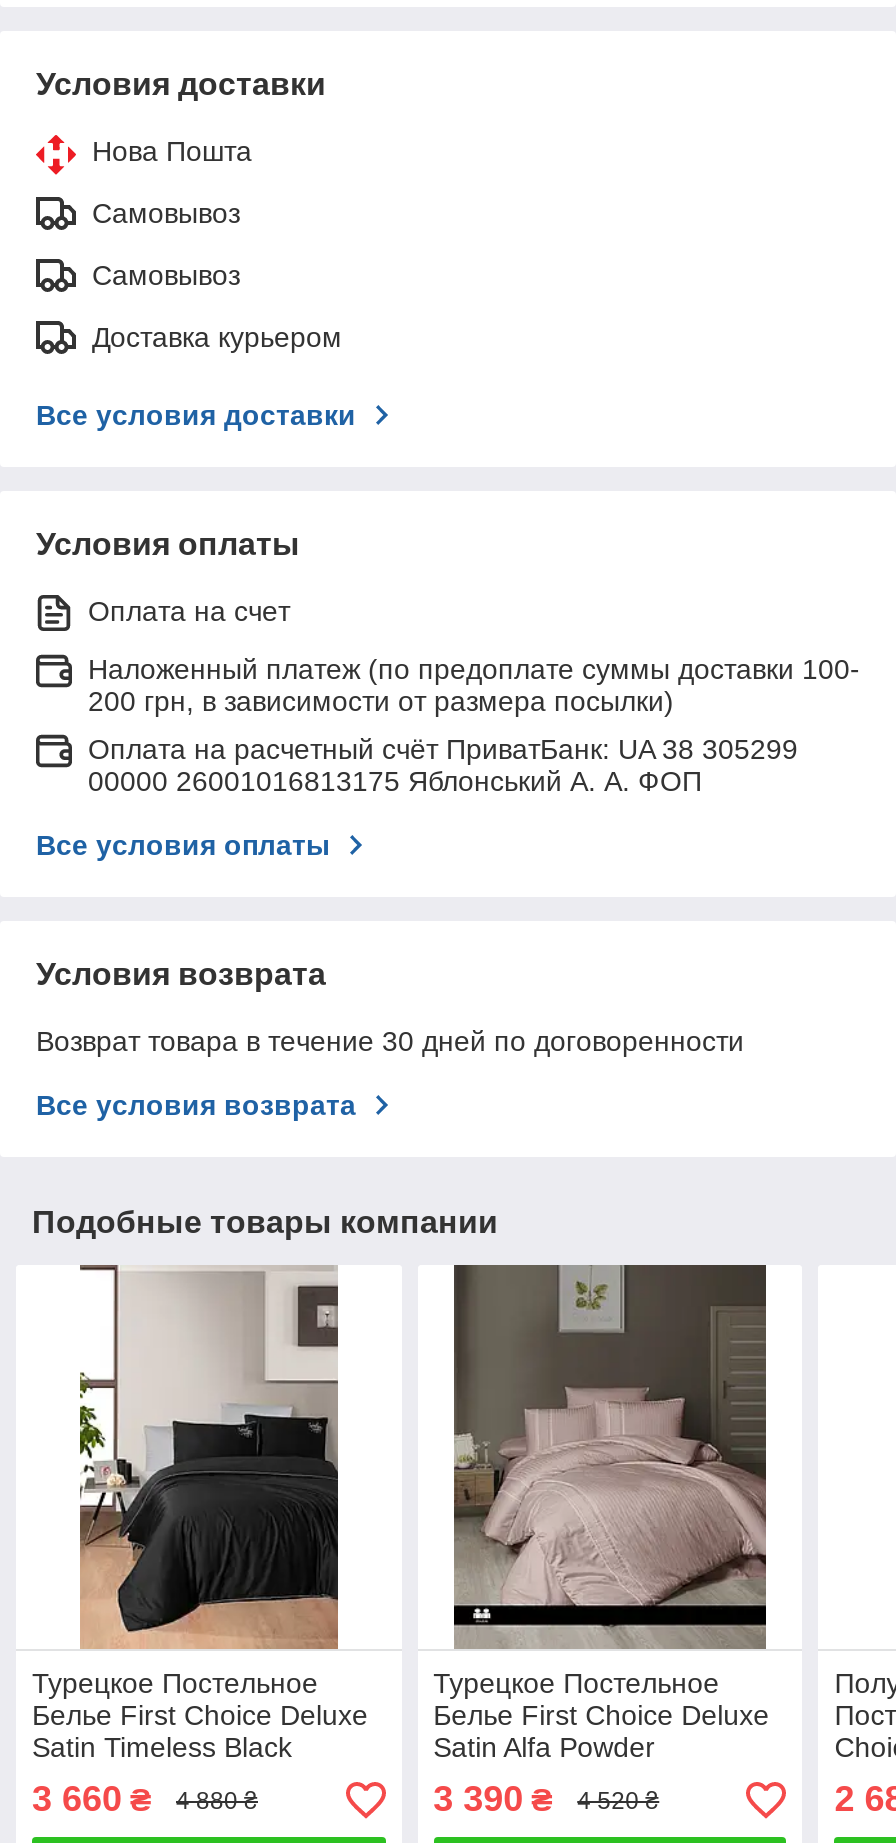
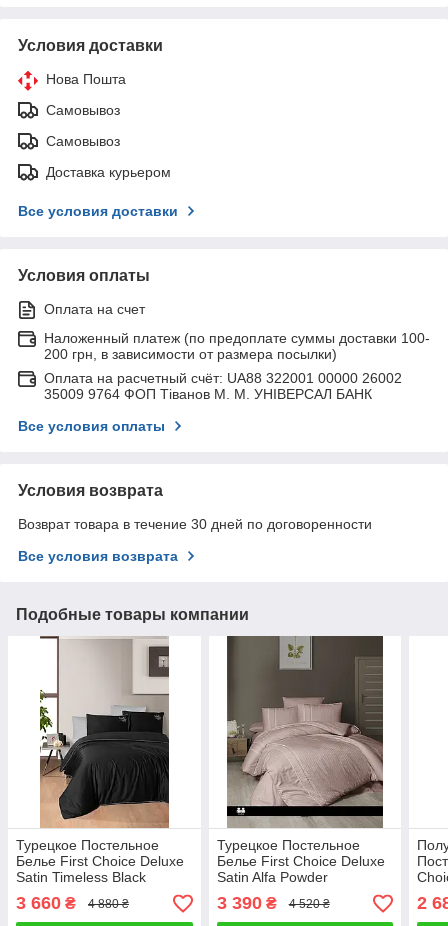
- Оплата на расчетный счёт ПриватБанк: UA 38 305299
- 00000 26001016813175 Яблонський А. А. ФОП
+ Оплата на расчетный счёт: UA88 322001 00000 26002
+ 35009 9764 ФОП Тіванов М. М. УНІВЕРСАЛ БАНК
